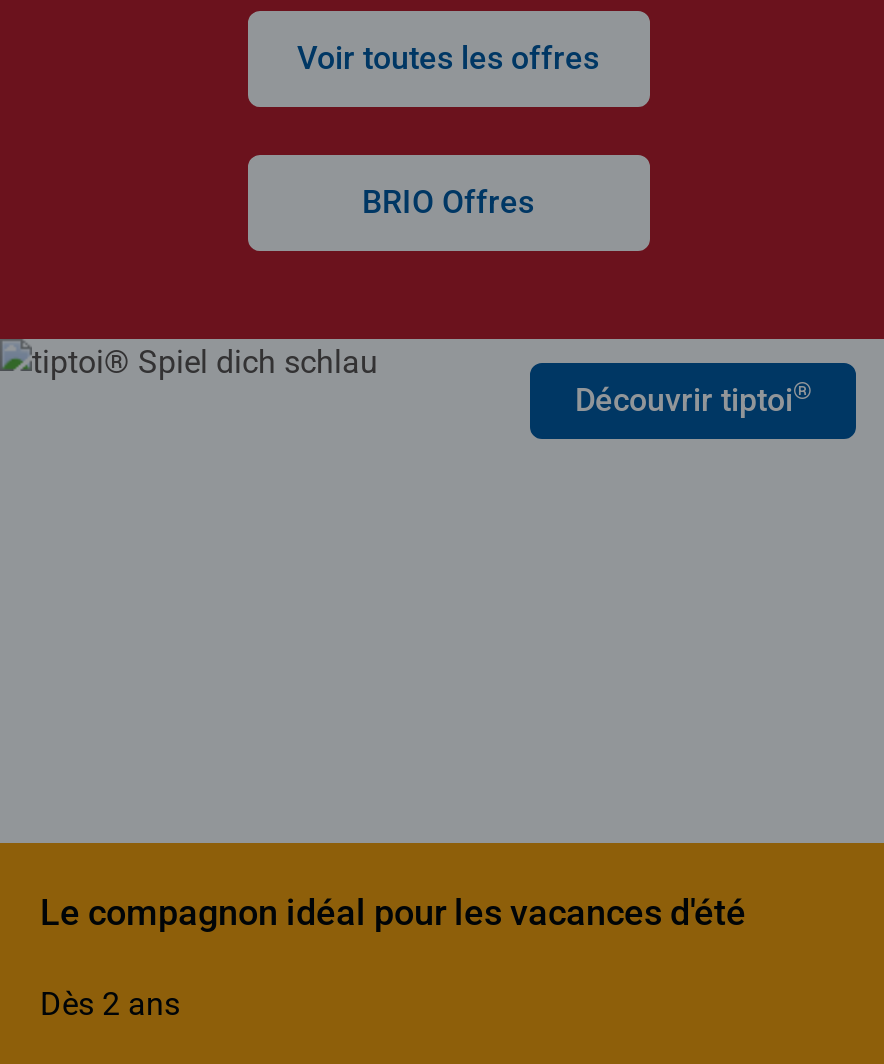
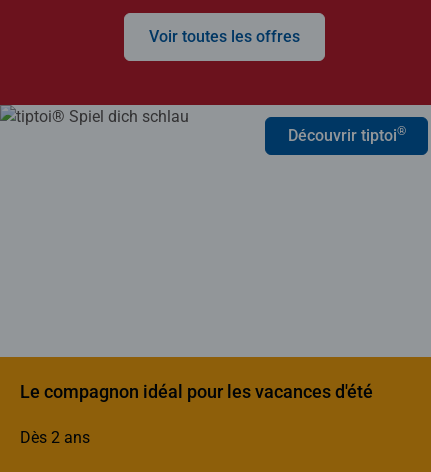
- BRIO Offres
